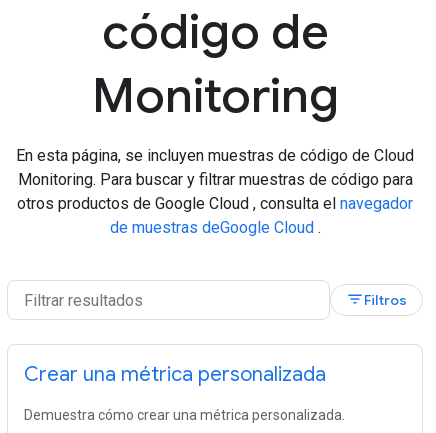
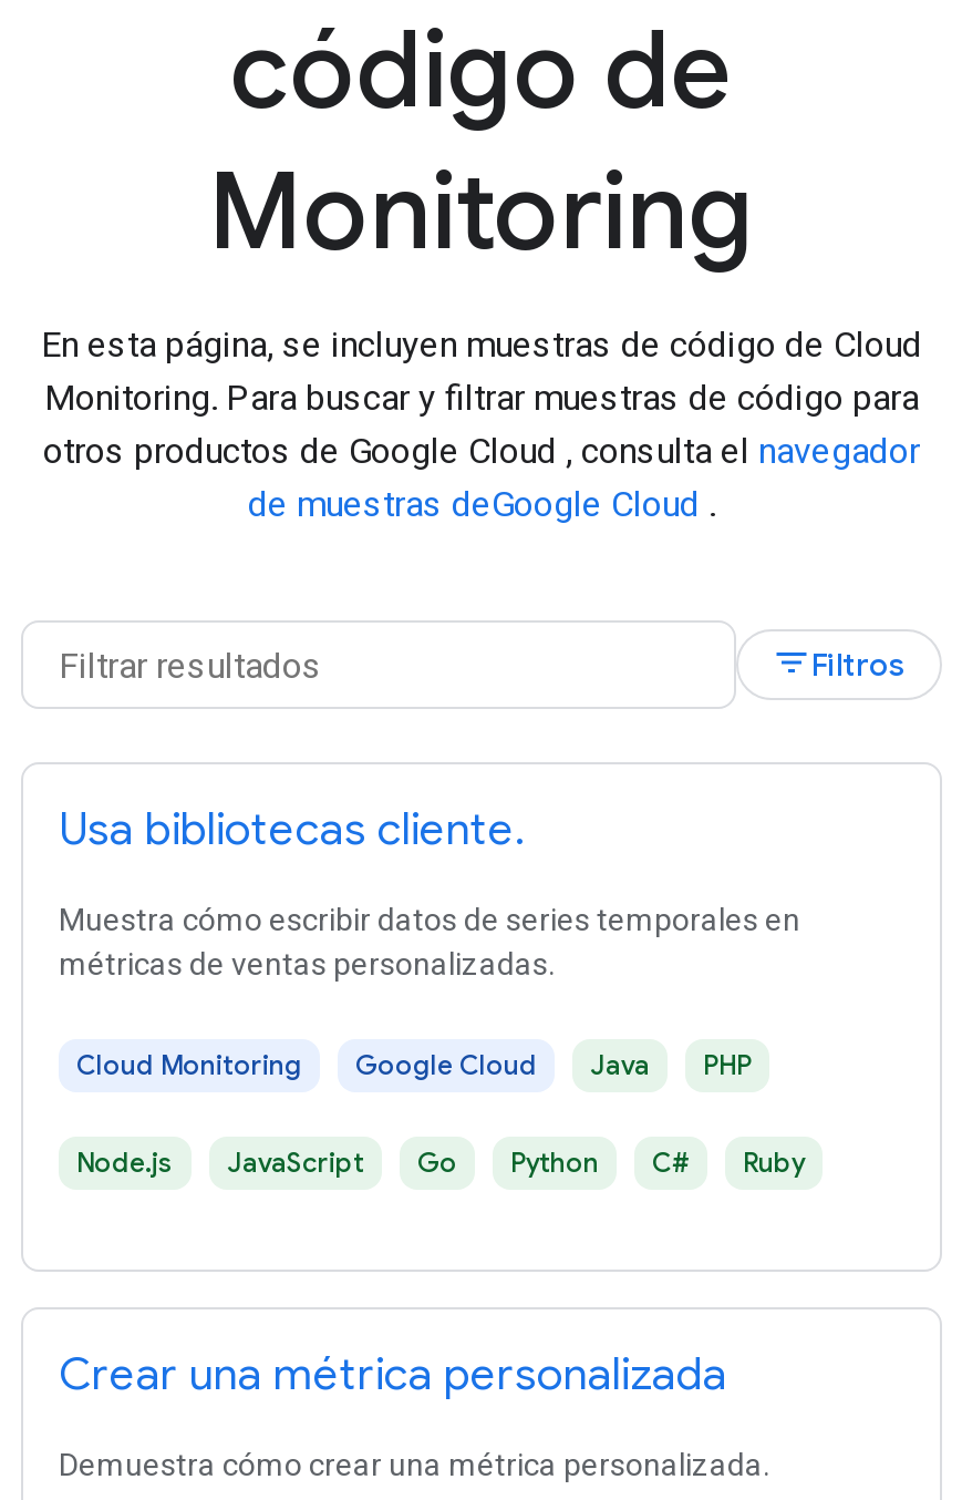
+ Usa bibliotecas cliente.
+ Muestra cómo escribir datos de series temporales en
+ métricas de ventas personalizadas.
+ Cloud Monitoring
+ Google Cloud
+ Java
+ PHP
+ Node.js
+ JavaScript
+ Go
+ Python
+ C#
+ Ruby
